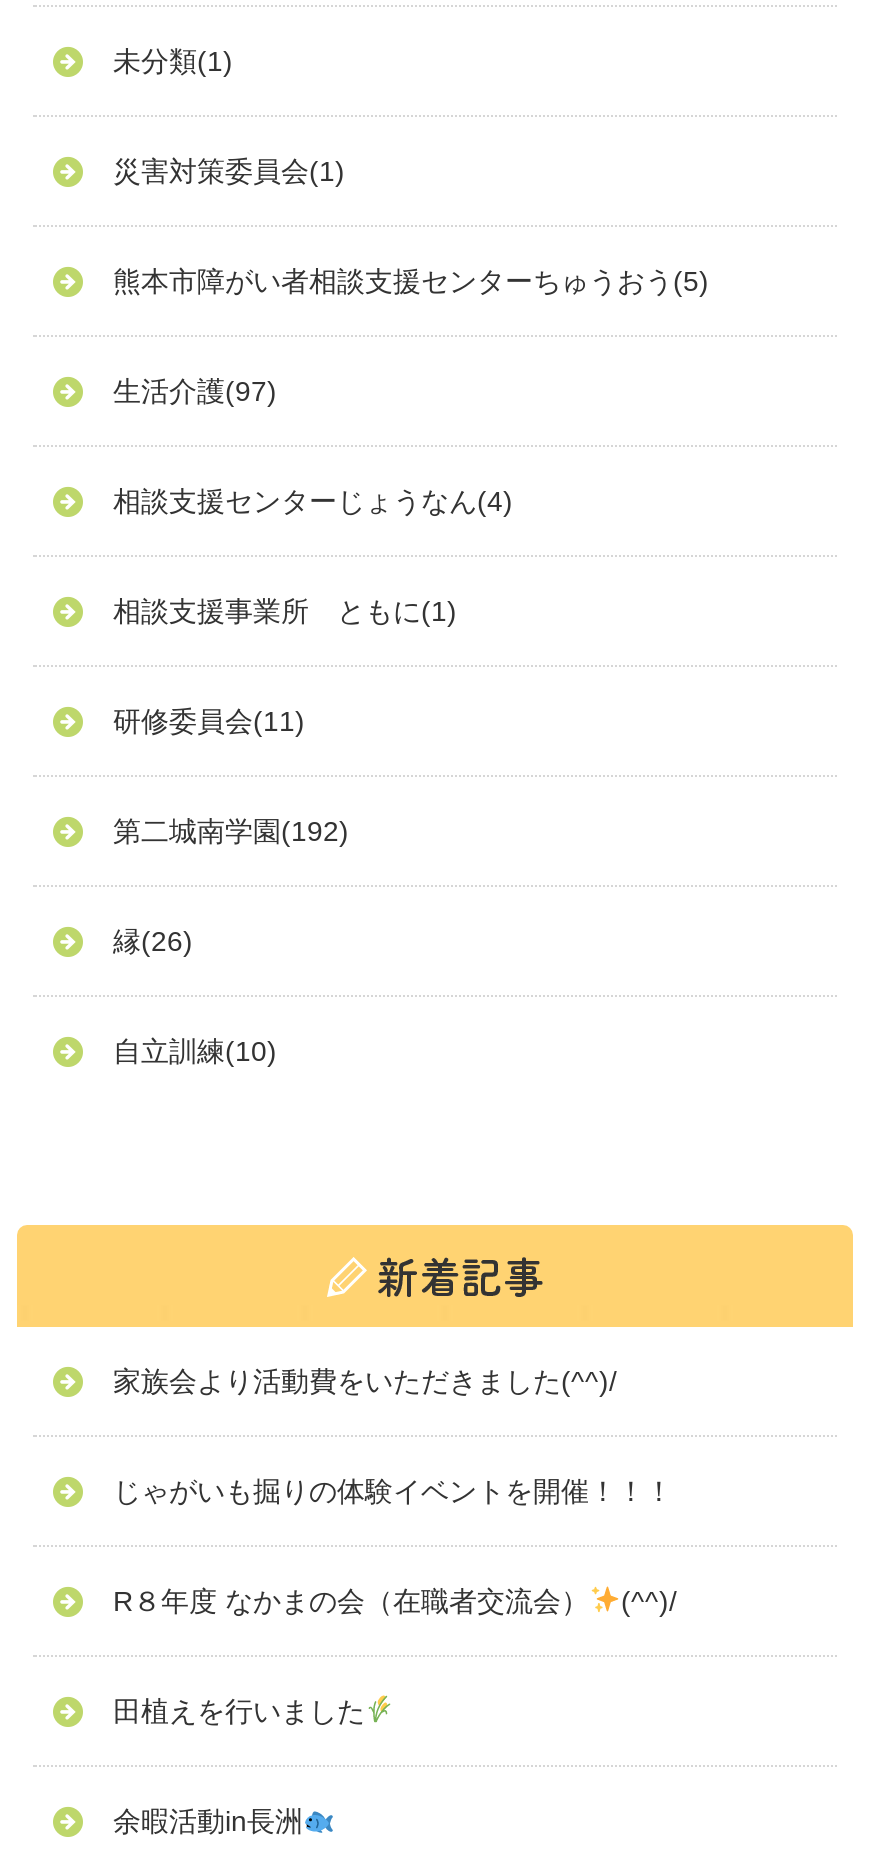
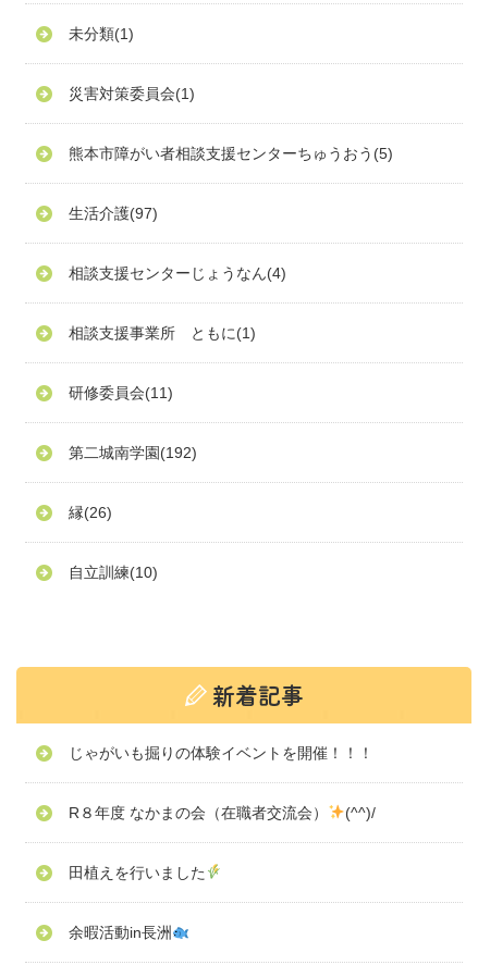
- 家族会より活動費をいただきました(^^)/
